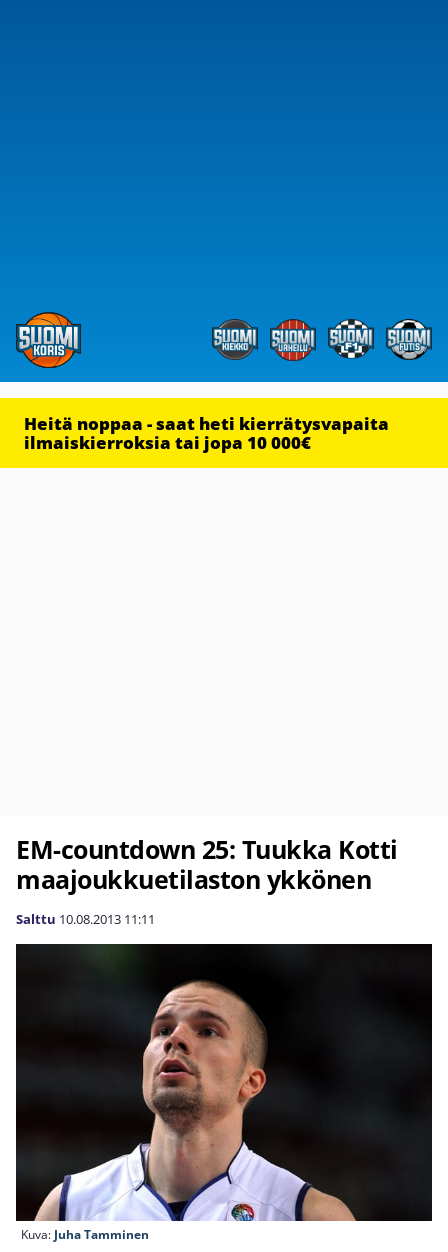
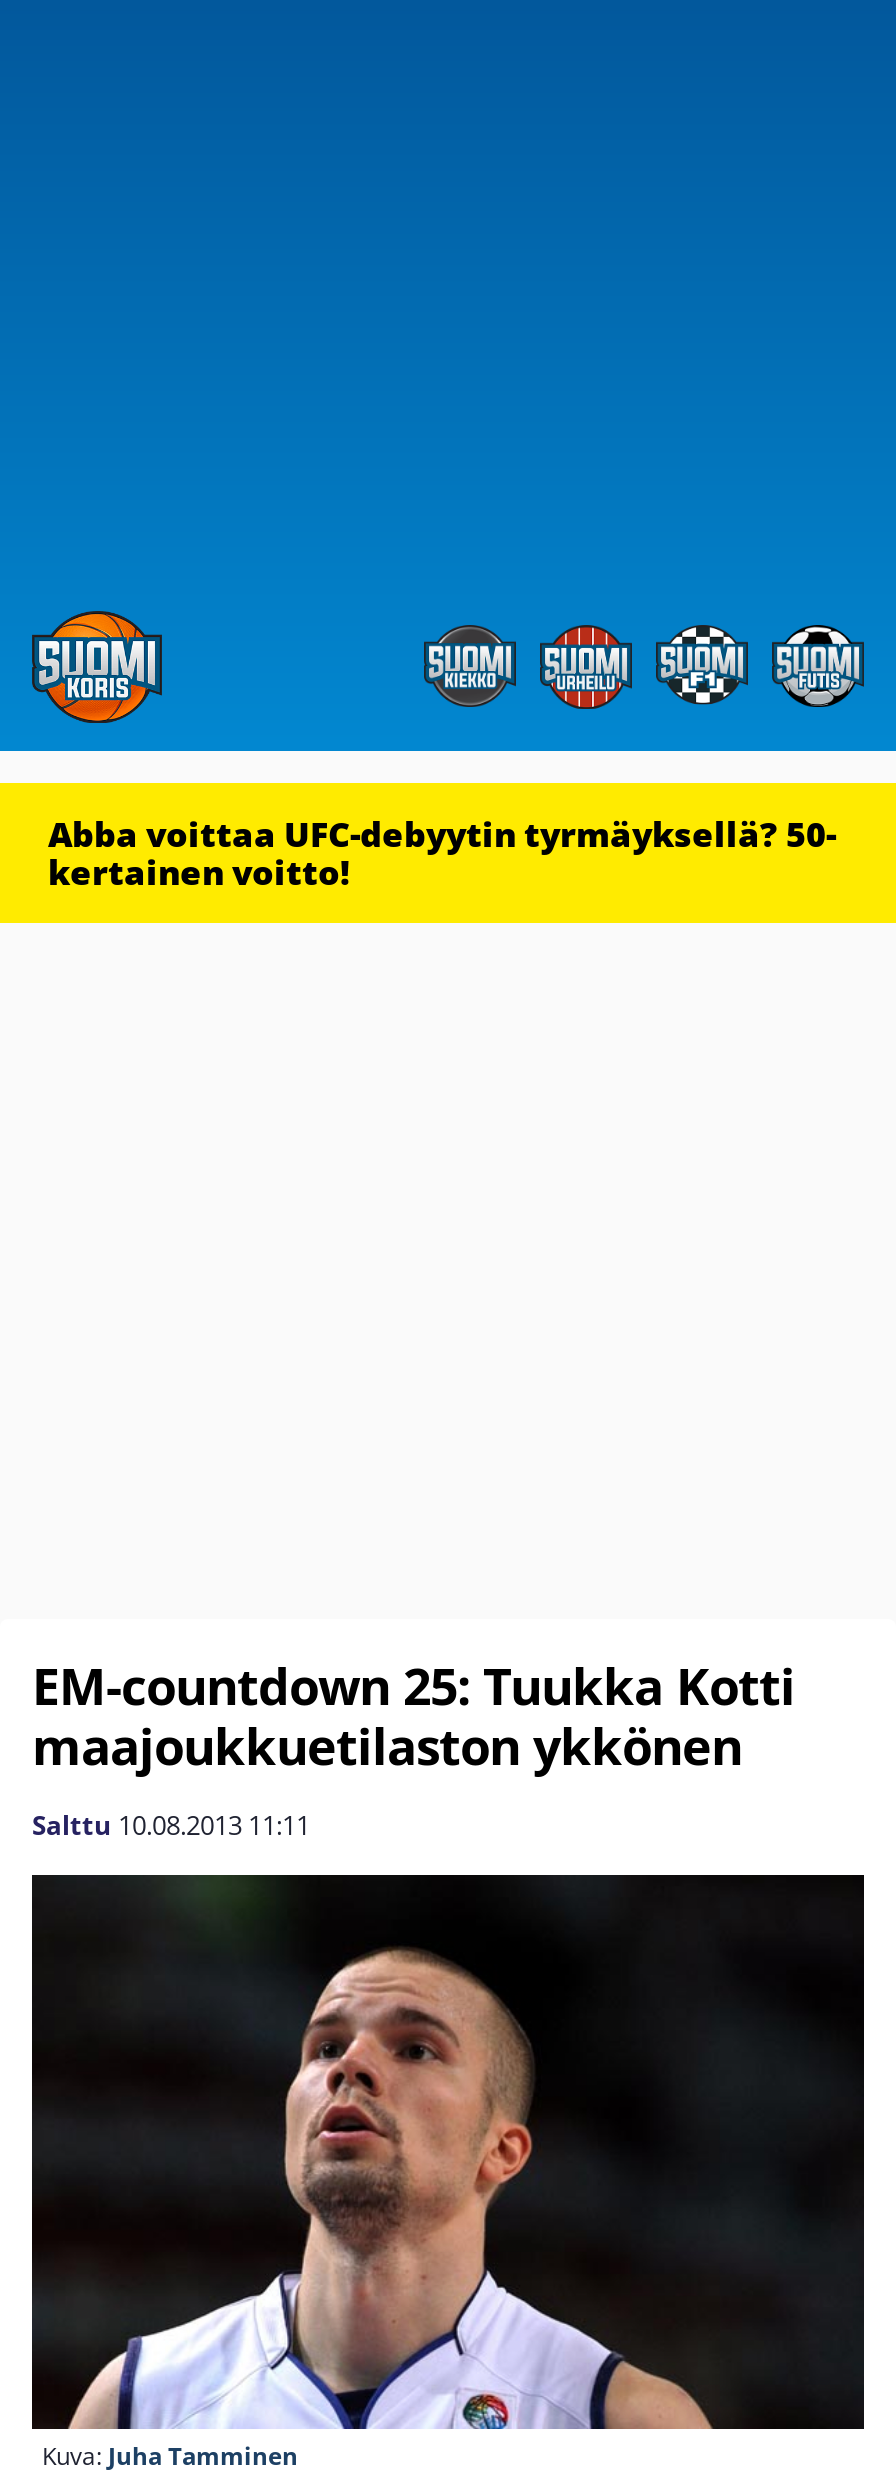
- Heitä noppaa - saat heti kierrätysvapaita
- ilmaiskierroksia tai jopa 10 000€
+ Abba voittaa UFC-debyytin tyrmäyksellä? 50-
+ kertainen voitto!
